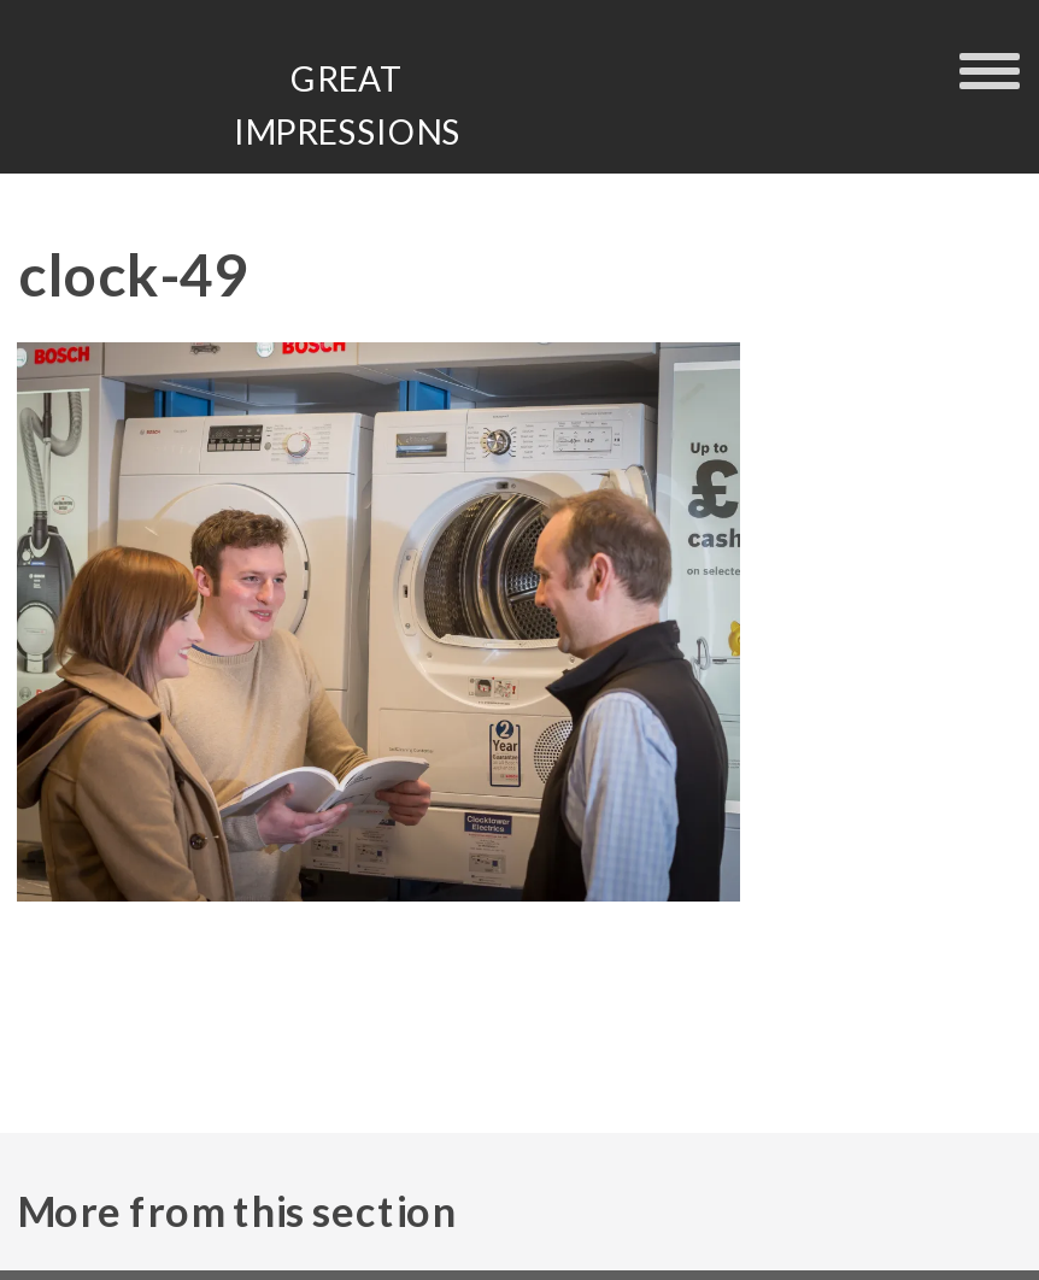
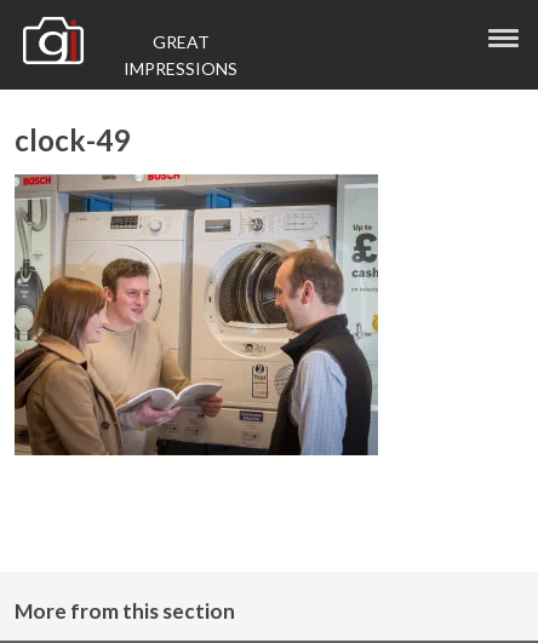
+ [image]
